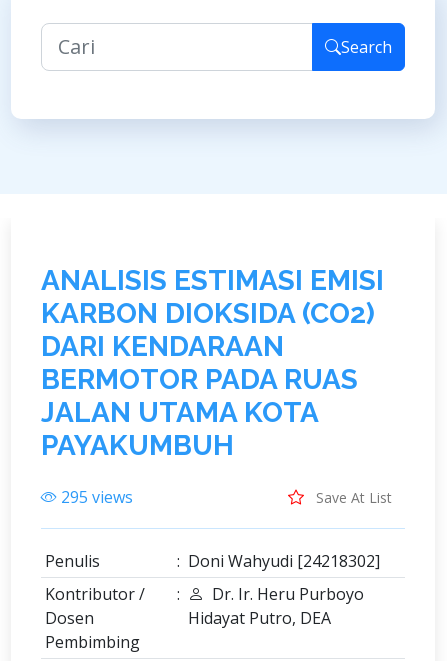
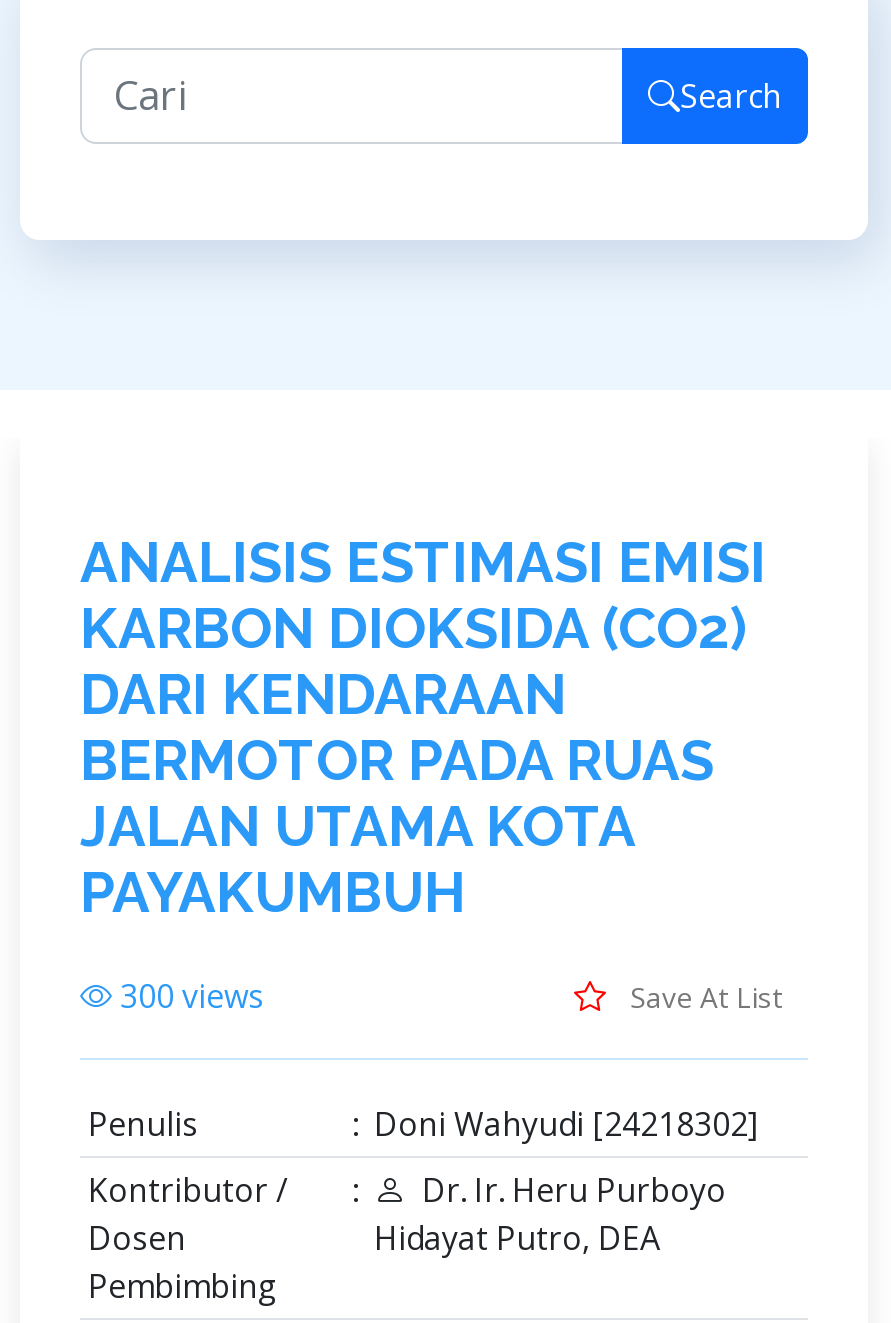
- 295 views
+ 300 views
